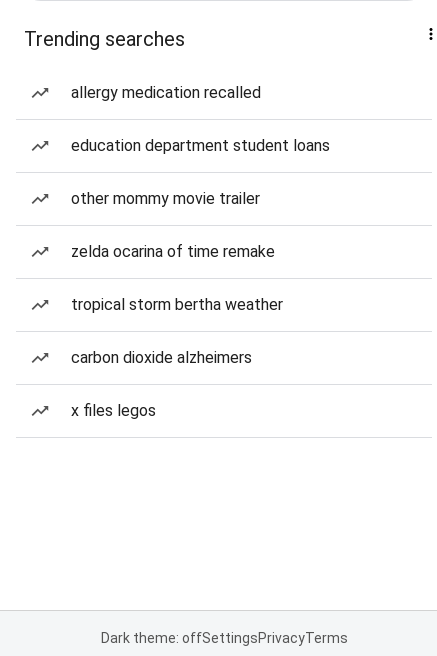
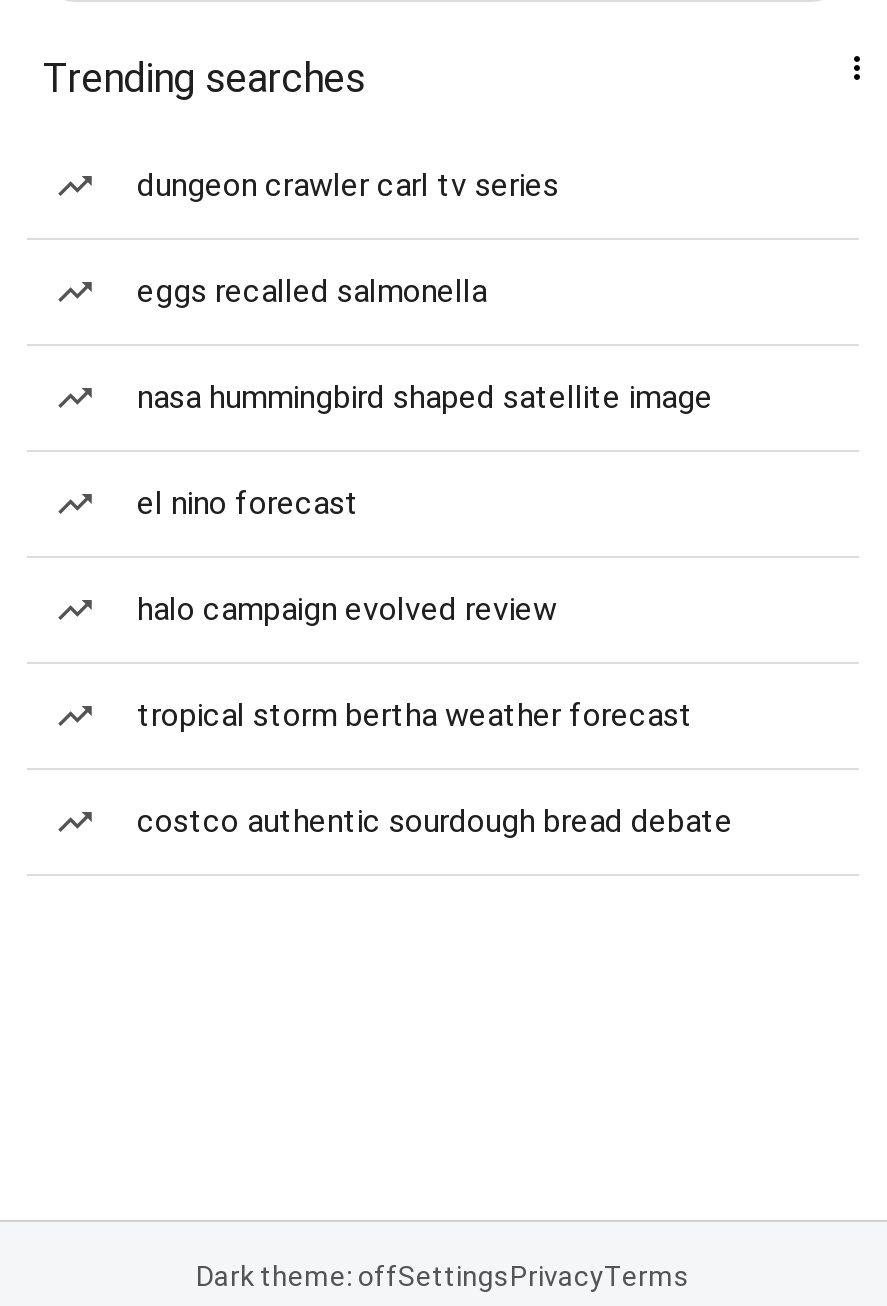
- allergy medication recalled
+ dungeon crawler carl tv series

- education department student loans
+ eggs recalled salmonella

- other mommy movie trailer
+ nasa hummingbird shaped satellite image

- zelda ocarina of time remake
+ el nino forecast

- tropical storm bertha weather
+ halo campaign evolved review

- carbon dioxide alzheimers
+ tropical storm bertha weather forecast

- x files legos
+ costco authentic sourdough bread debate
